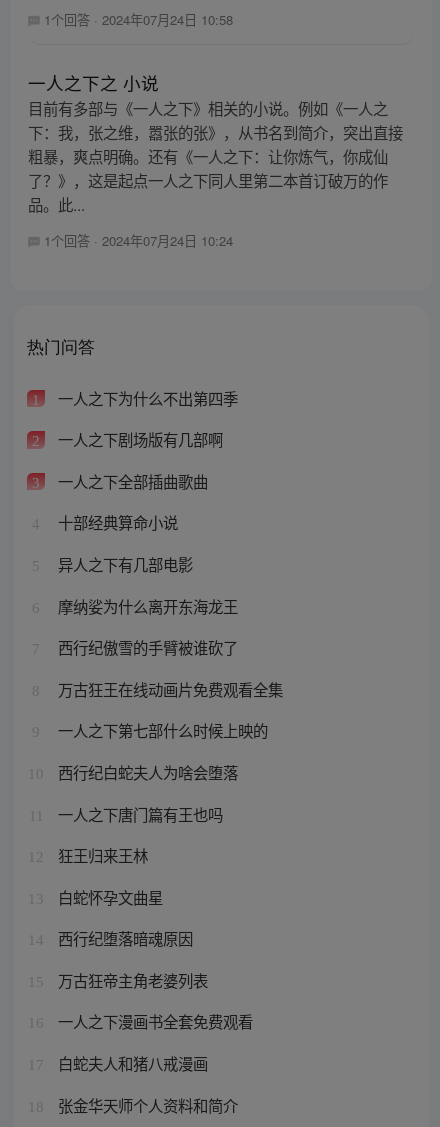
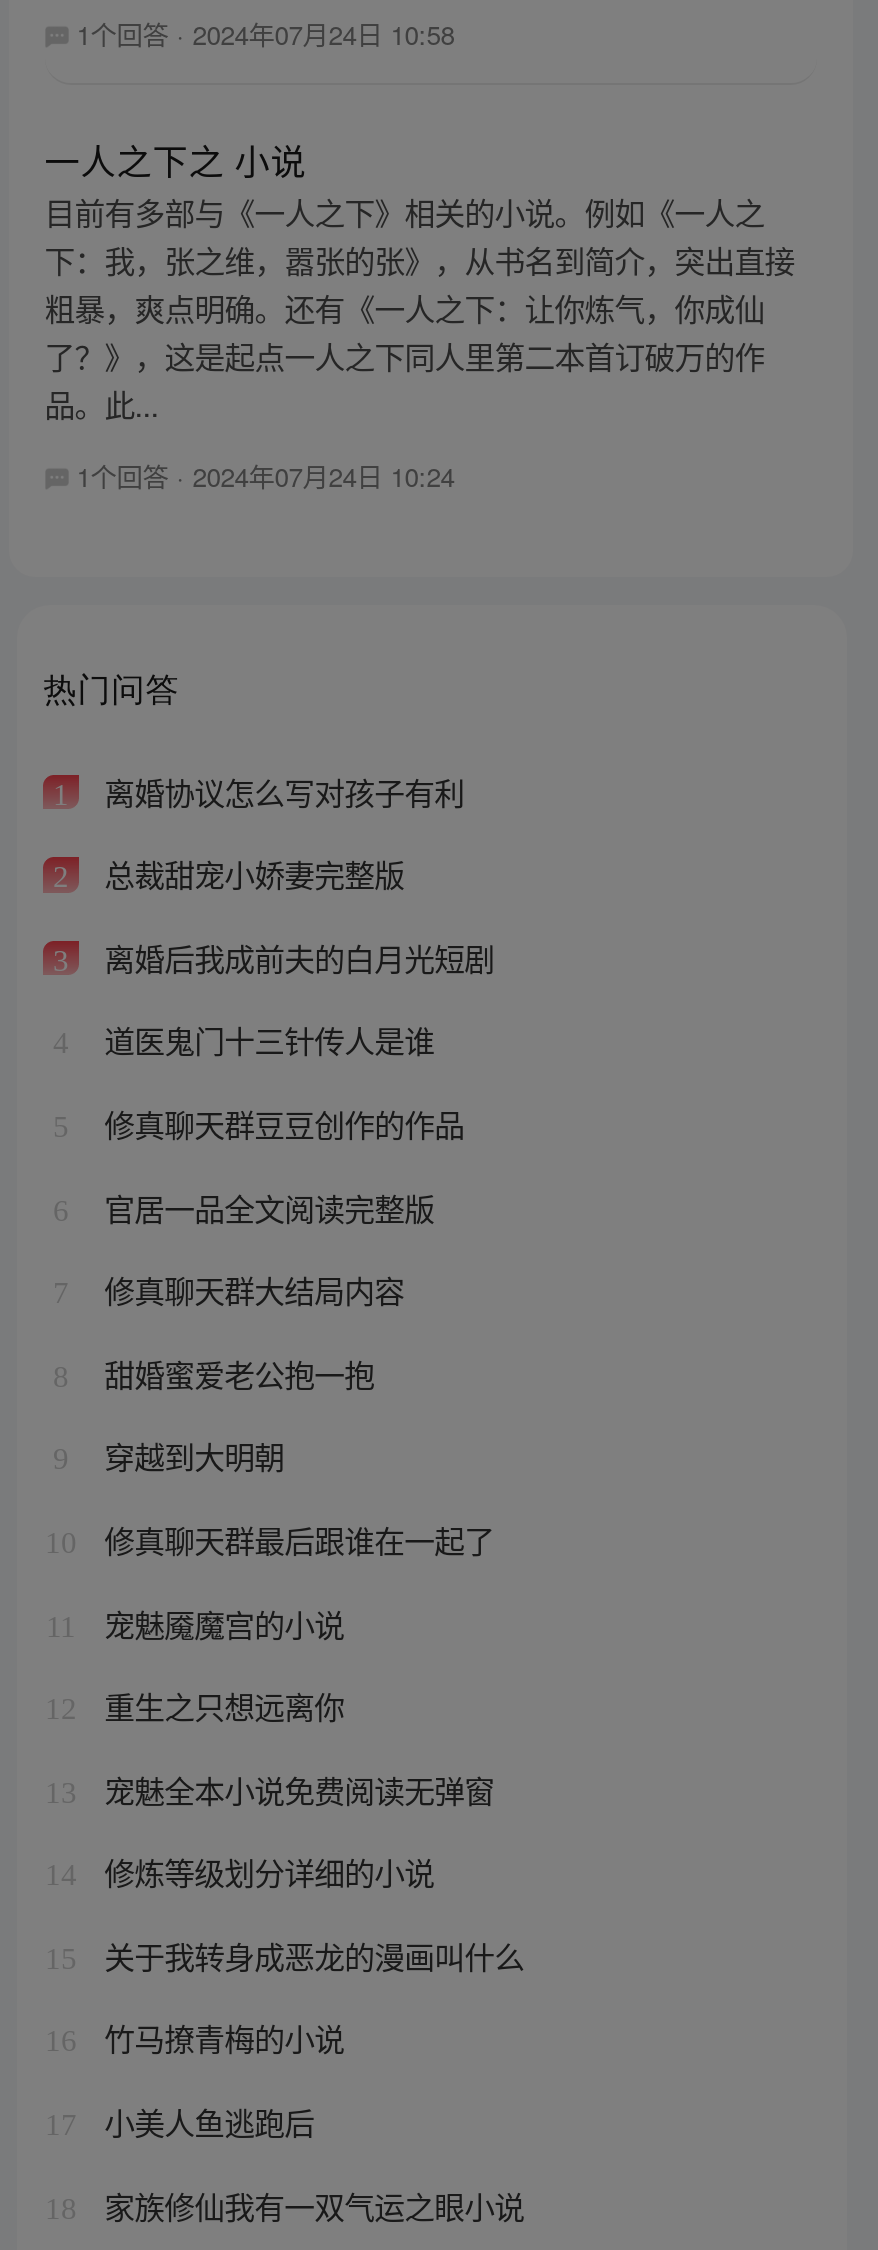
- 一人之下为什么不出第四季
+ 离婚协议怎么写对孩子有利

- 一人之下剧场版有几部啊
+ 总裁甜宠小娇妻完整版

- 一人之下全部插曲歌曲
+ 离婚后我成前夫的白月光短剧

- 十部经典算命小说
+ 道医鬼门十三针传人是谁

- 异人之下有几部电影
+ 修真聊天群豆豆创作的作品

- 摩纳娑为什么离开东海龙王
+ 官居一品全文阅读完整版

- 西行纪傲雪的手臂被谁砍了
+ 修真聊天群大结局内容

- 万古狂王在线动画片免费观看全集
+ 甜婚蜜爱老公抱一抱

- 一人之下第七部什么时候上映的
+ 穿越到大明朝

- 西行纪白蛇夫人为啥会堕落
+ 修真聊天群最后跟谁在一起了

- 一人之下唐门篇有王也吗
+ 宠魅魇魔宫的小说

- 狂王归来王林
+ 重生之只想远离你

- 白蛇怀孕文曲星
+ 宠魅全本小说免费阅读无弹窗

- 西行纪堕落暗魂原因
+ 修炼等级划分详细的小说

- 万古狂帝主角老婆列表
+ 关于我转身成恶龙的漫画叫什么

- 一人之下漫画书全套免费观看
+ 竹马撩青梅的小说

- 白蛇夫人和猪八戒漫画
+ 小美人鱼逃跑后

- 张金华天师个人资料和简介
+ 家族修仙我有一双气运之眼小说
